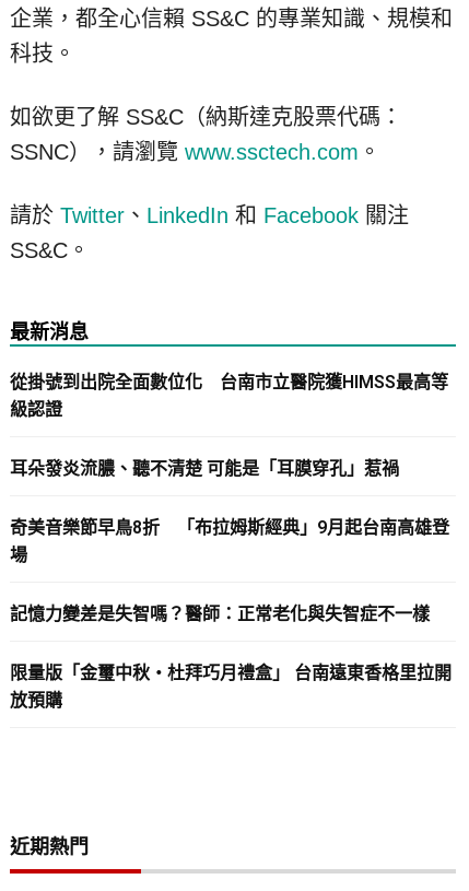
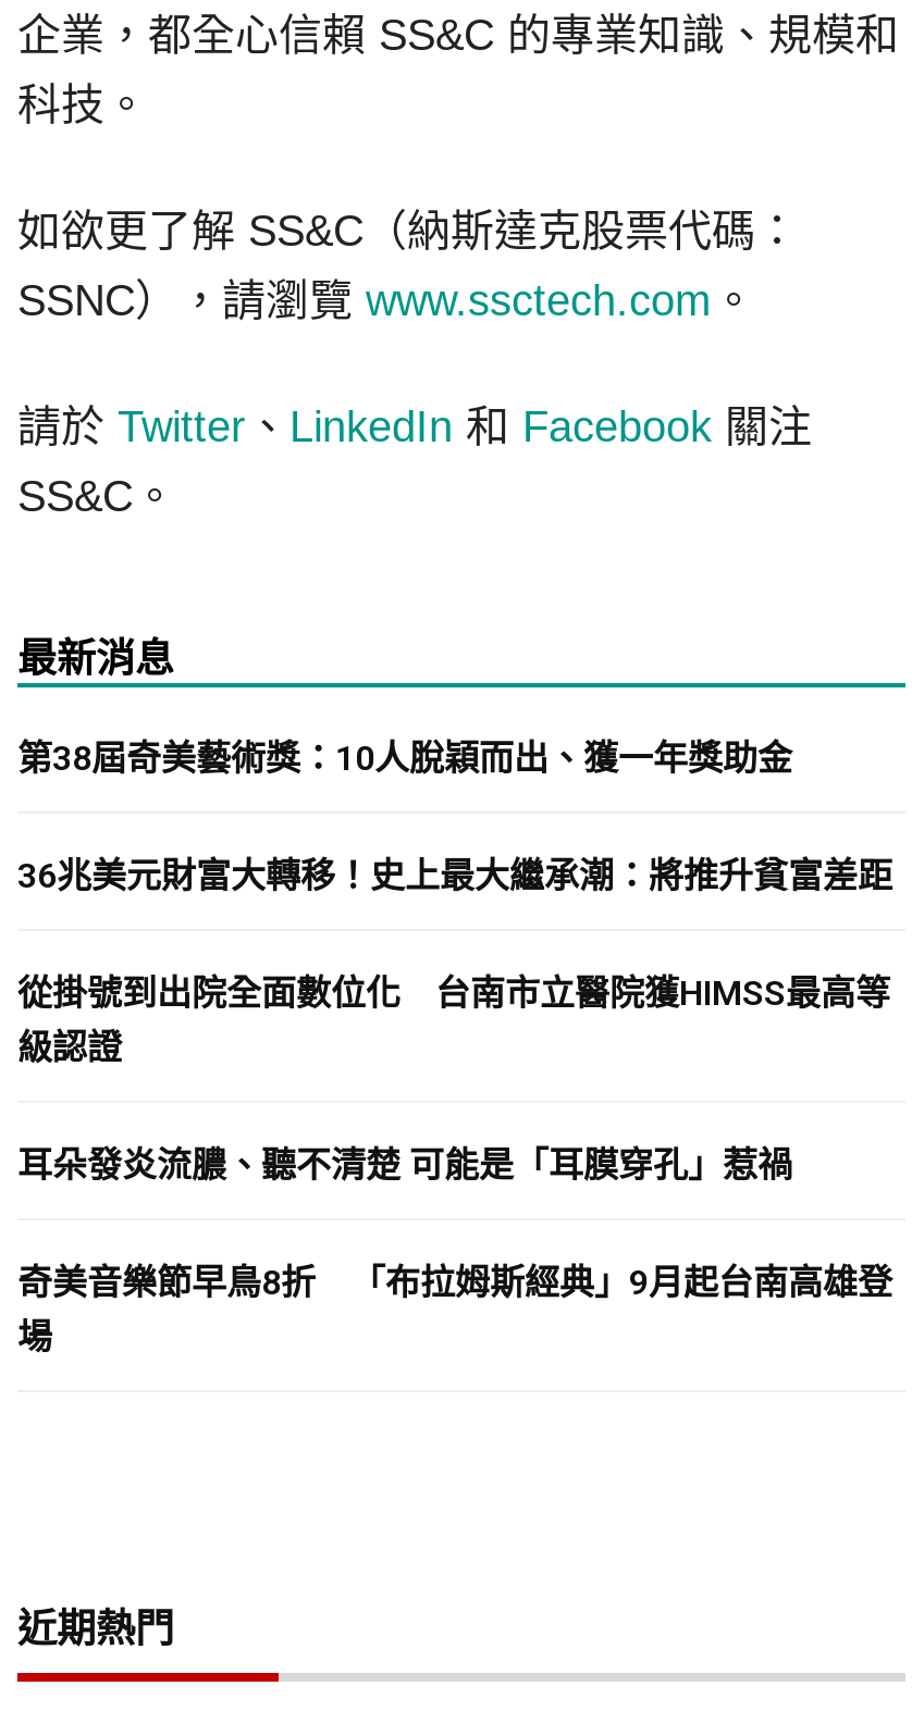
+ 第38屆奇美藝術獎：10人脫穎而出、獲一年獎助金
+ 36兆美元財富大轉移！史上最大繼承潮：將推升貧富差距

moved down: 從掛號到出院全面數位化 台南市立醫院獲HIMSS最高等 | 級認證 | 耳朵發炎流膿、聽不清楚 可能是「耳膜穿孔」惹禍 | 奇美音樂節早鳥8折 「布拉姆斯經典」9月起台南高雄登 | 場

- 記憶力變差是失智嗎？醫師：正常老化與失智症不一樣
- 限量版「金璽中秋・杜拜巧月禮盒」 台南遠東香格里拉開
- 放預購
